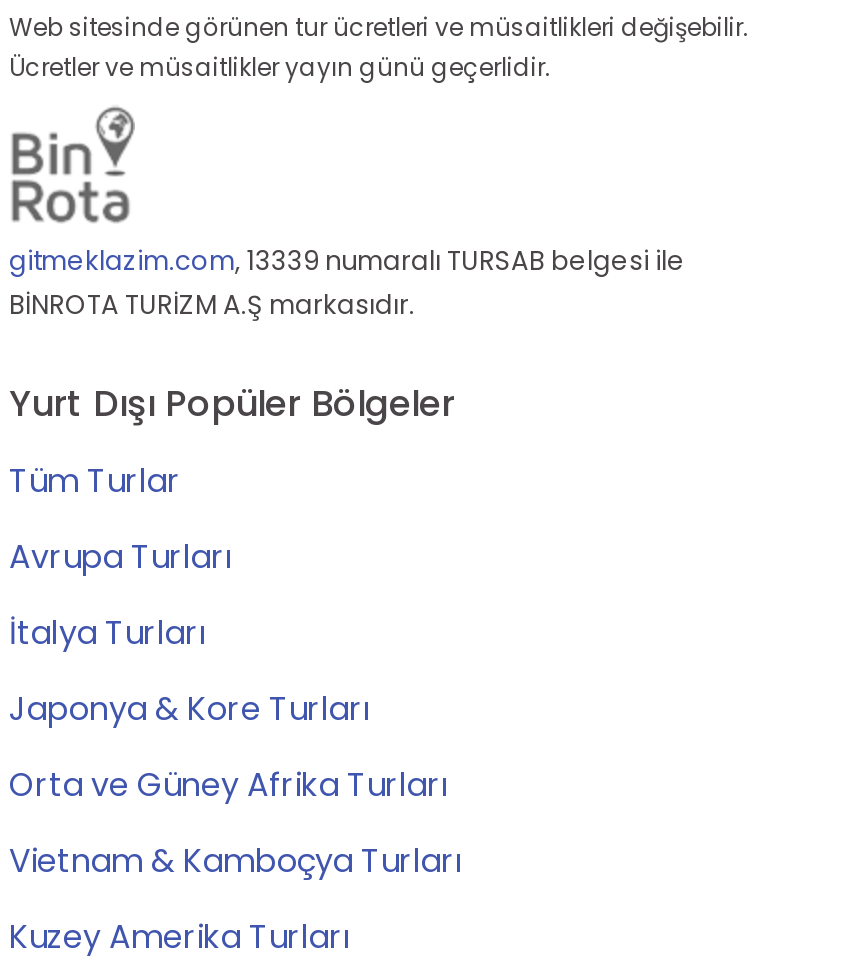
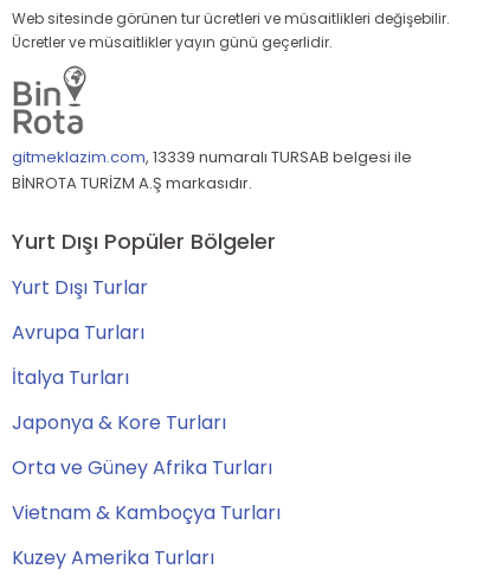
- Tüm Turlar
+ Yurt Dışı Turlar
